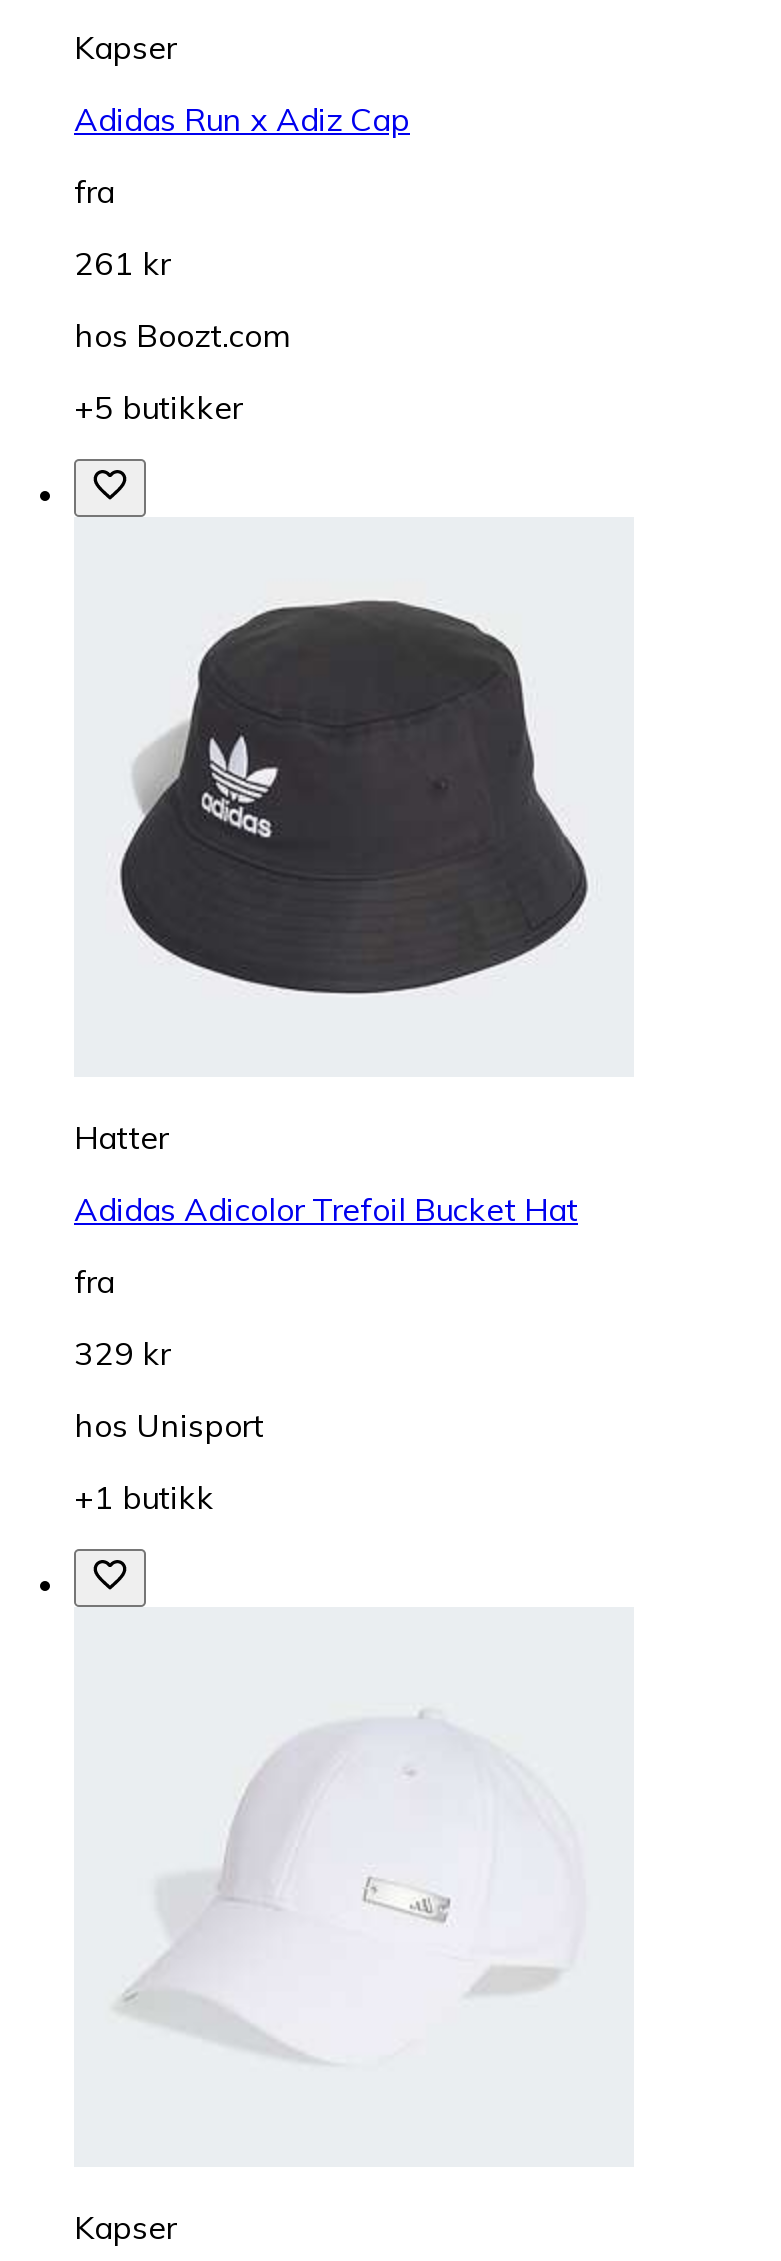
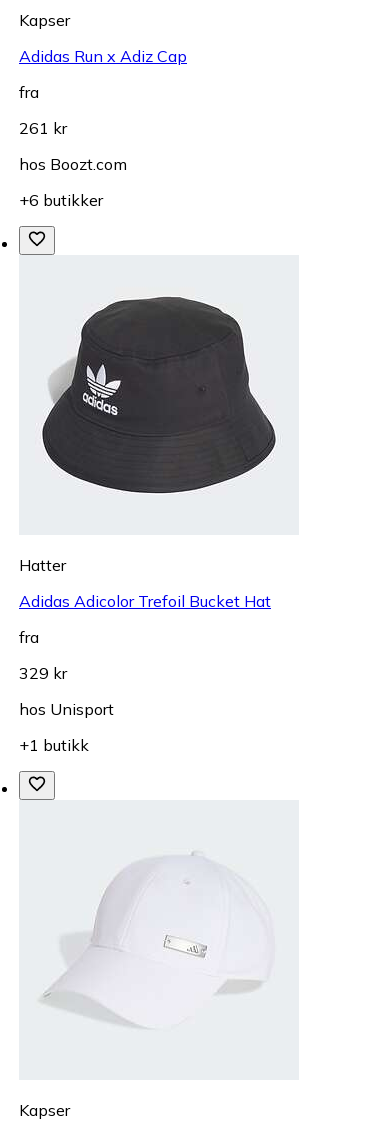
- +5 butikker
+ +6 butikker
